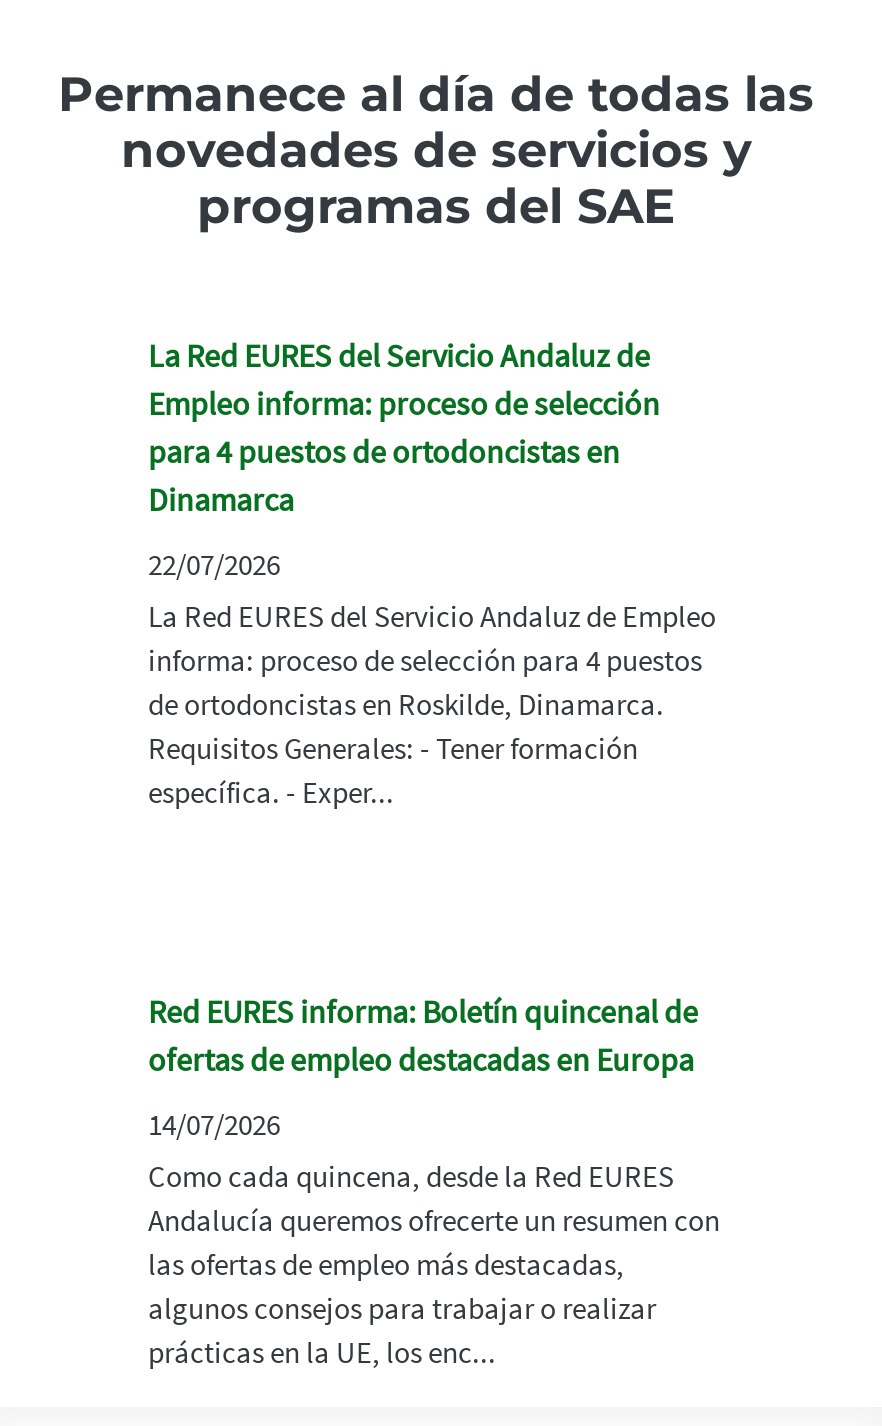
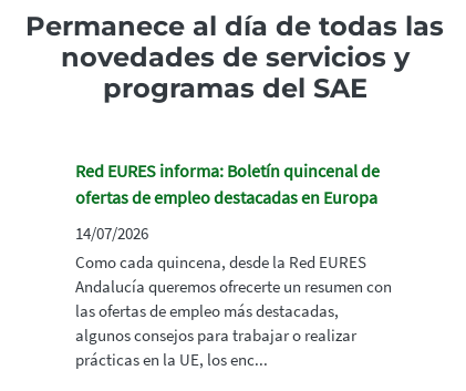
- La Red EURES del Servicio Andaluz de
- Empleo informa: proceso de selección
- para 4 puestos de ortodoncistas en
- Dinamarca
- 22/07/2026
- La Red EURES del Servicio Andaluz de Empleo
- informa: proceso de selección para 4 puestos
- de ortodoncistas en Roskilde, Dinamarca.
- Requisitos Generales: - Tener formación
- específica. - Exper...
